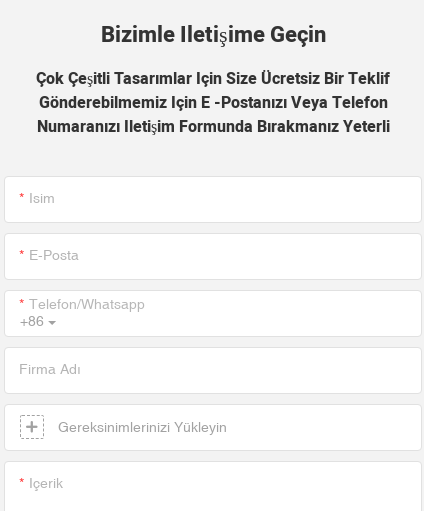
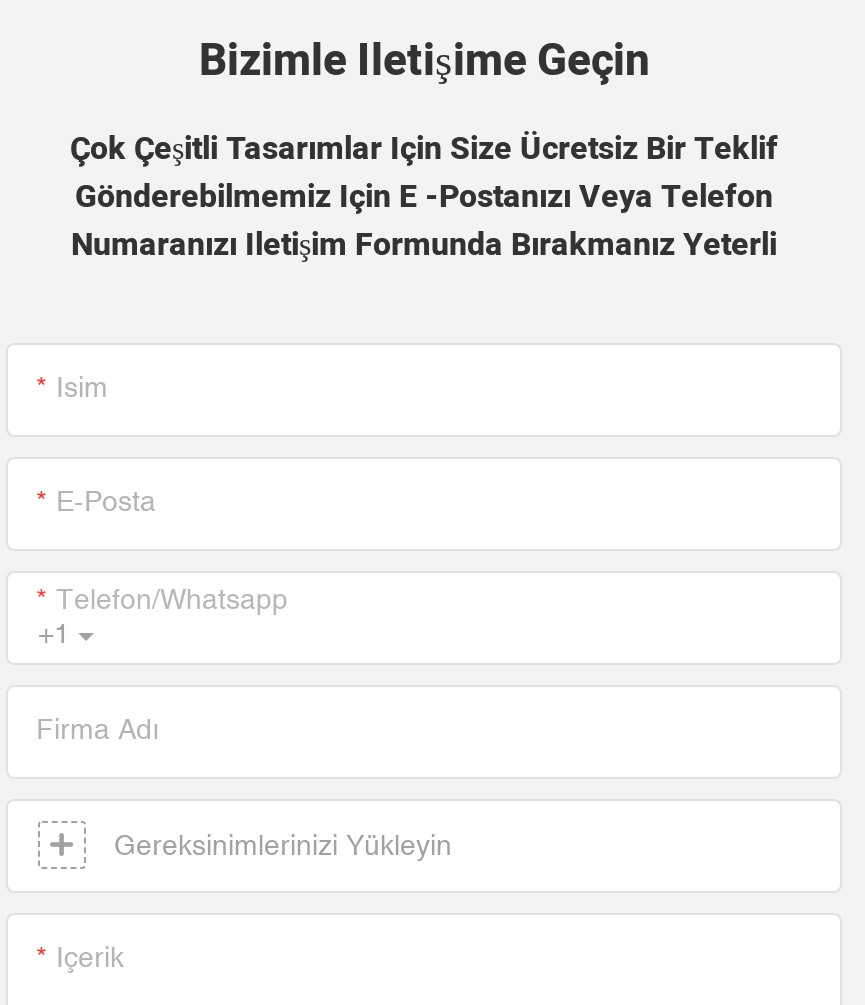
- +86
+ +1
